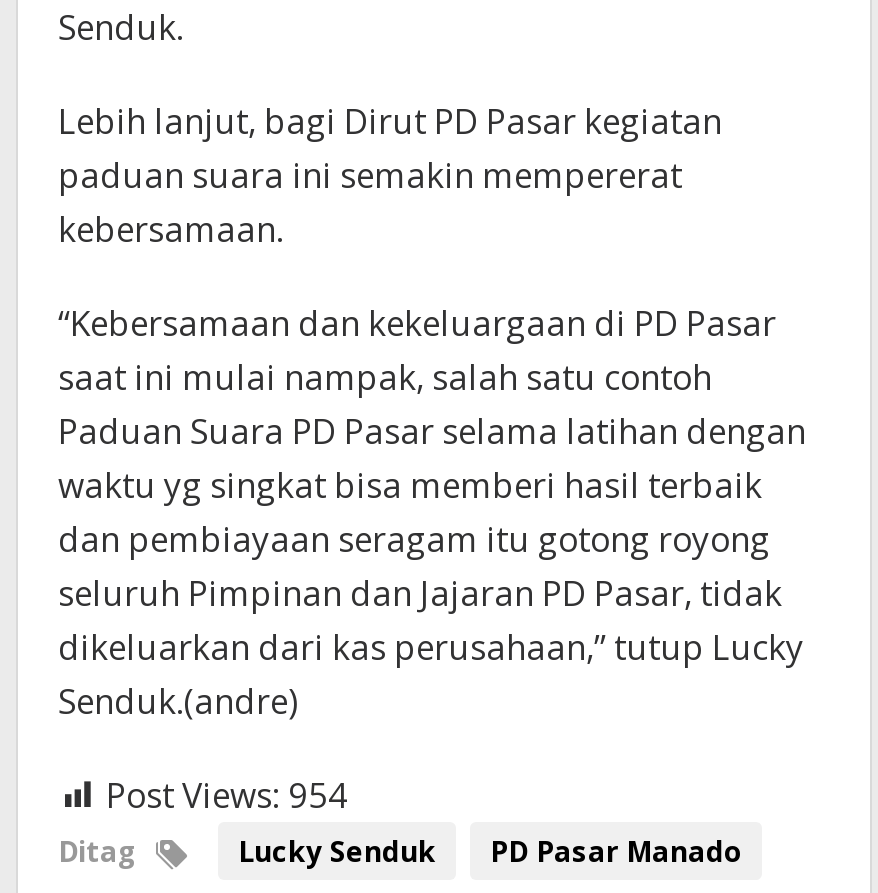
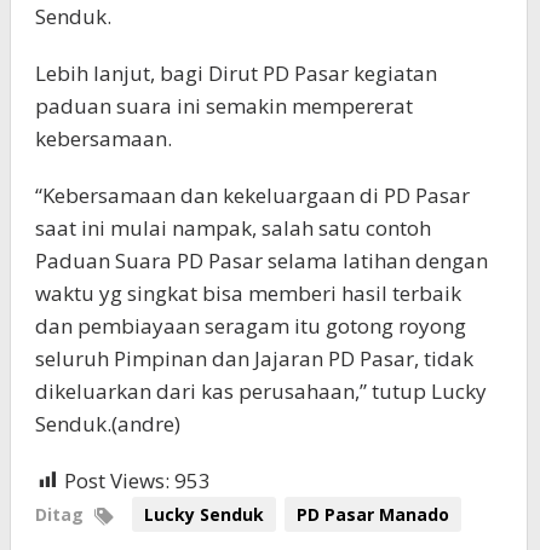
- Post Views: 954
+ Post Views: 953
